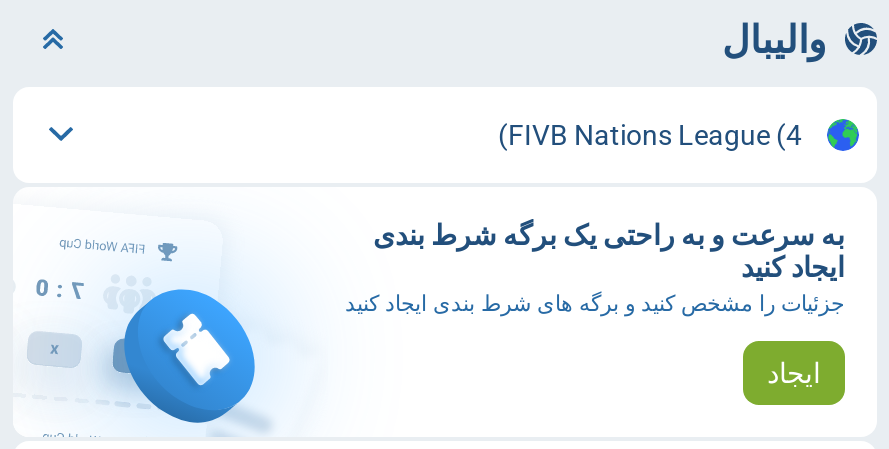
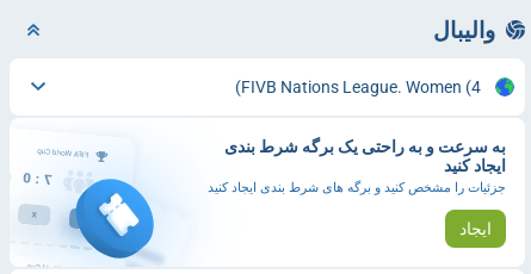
- FIVB Nations League (4)
+ FIVB Nations League. Women (4)
